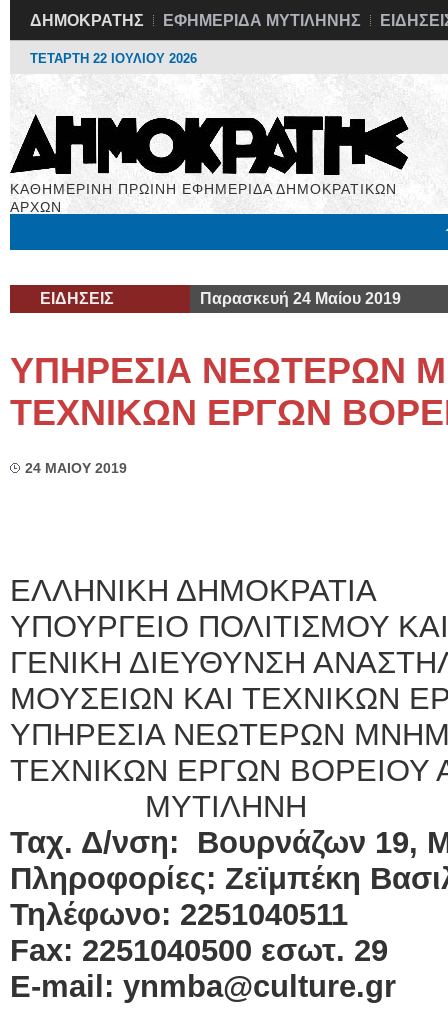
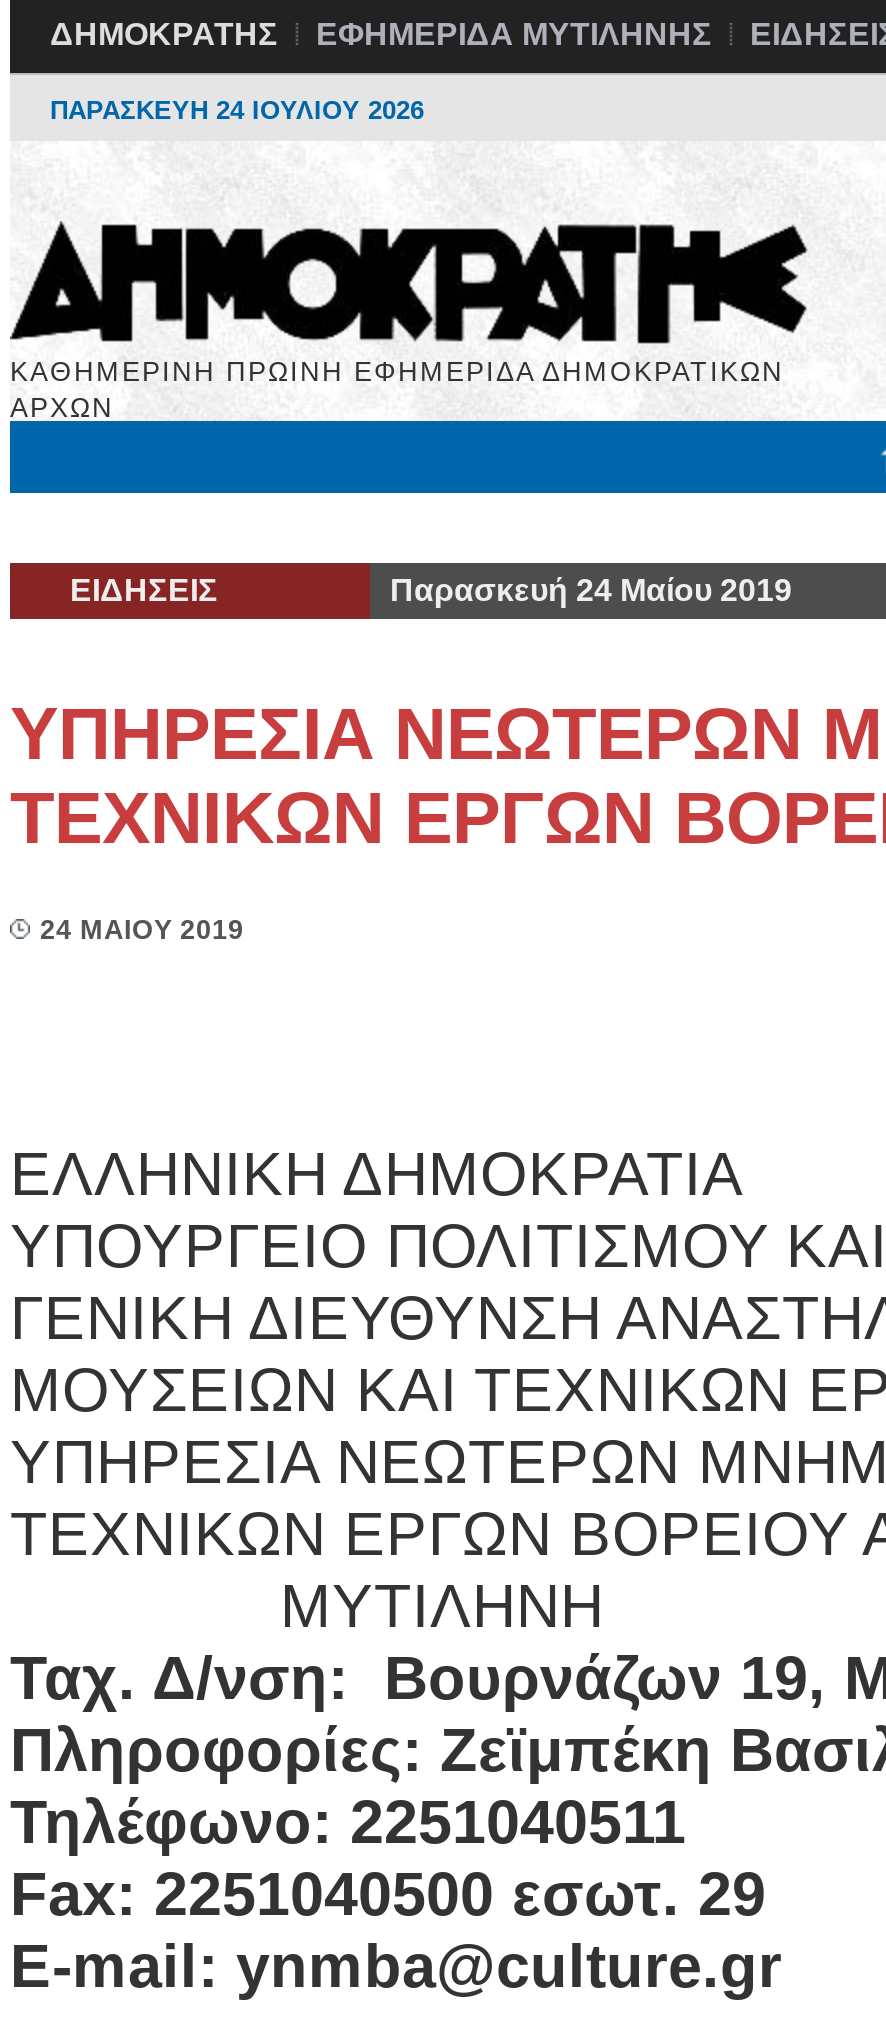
- ΤΕΤΑΡΤΗ 22 ΙΟΥΛΙΟΥ 2026
+ ΠΑΡΑΣΚΕΥΗ 24 ΙΟΥΛΙΟΥ 2026
